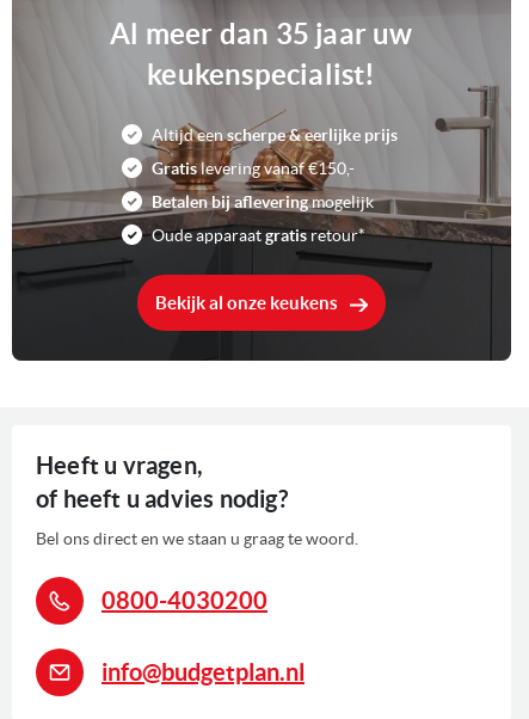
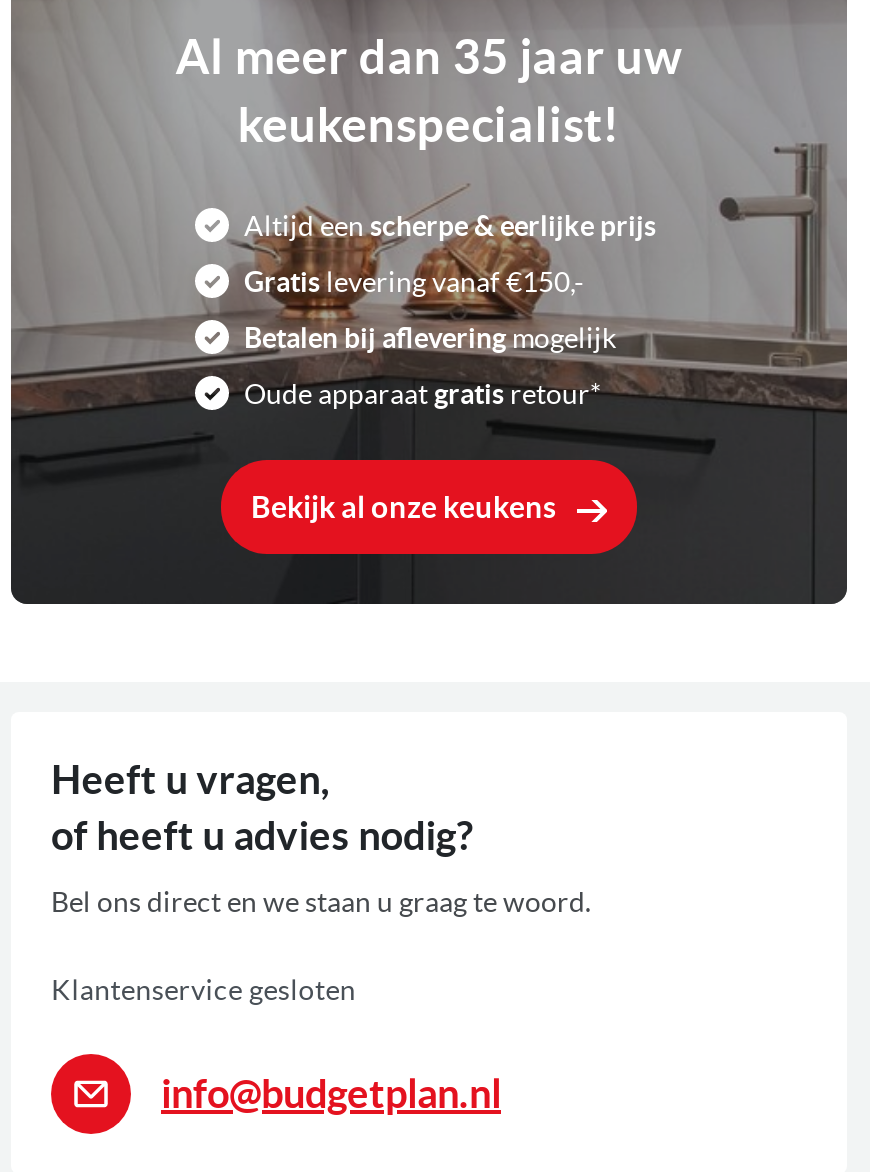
- 0800-4030200
+ Klantenservice gesloten
